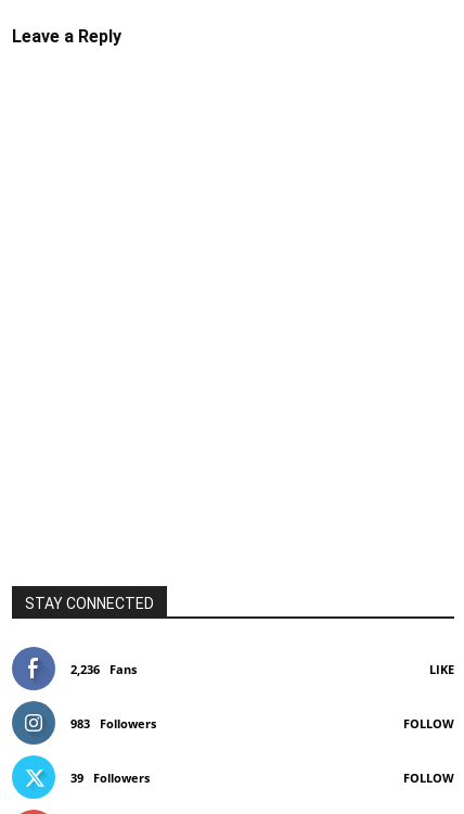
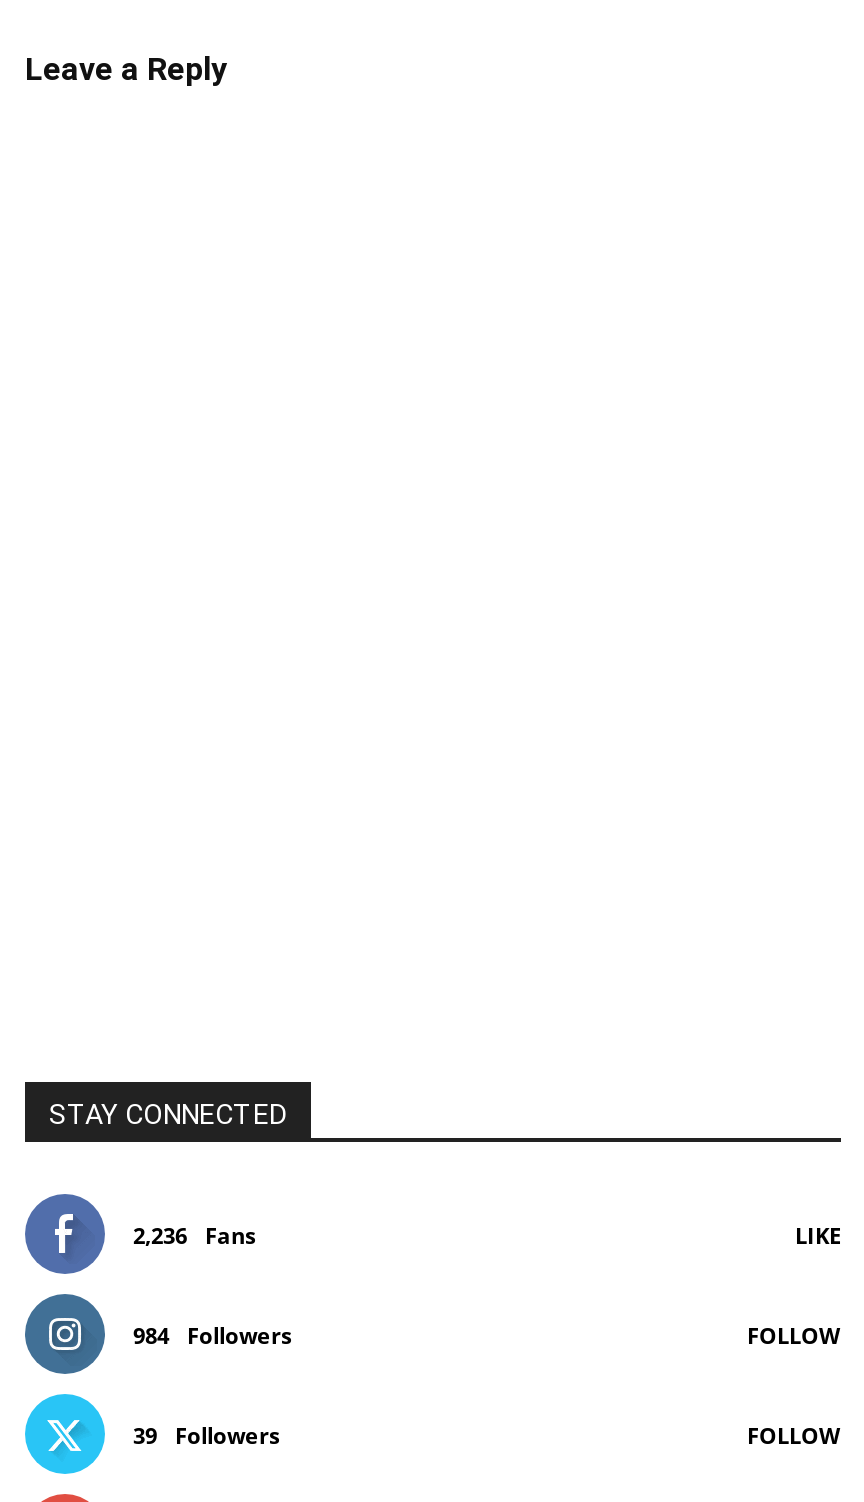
- 983 Followers
+ 984 Followers
